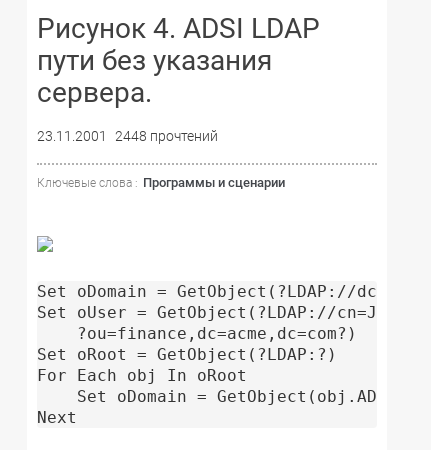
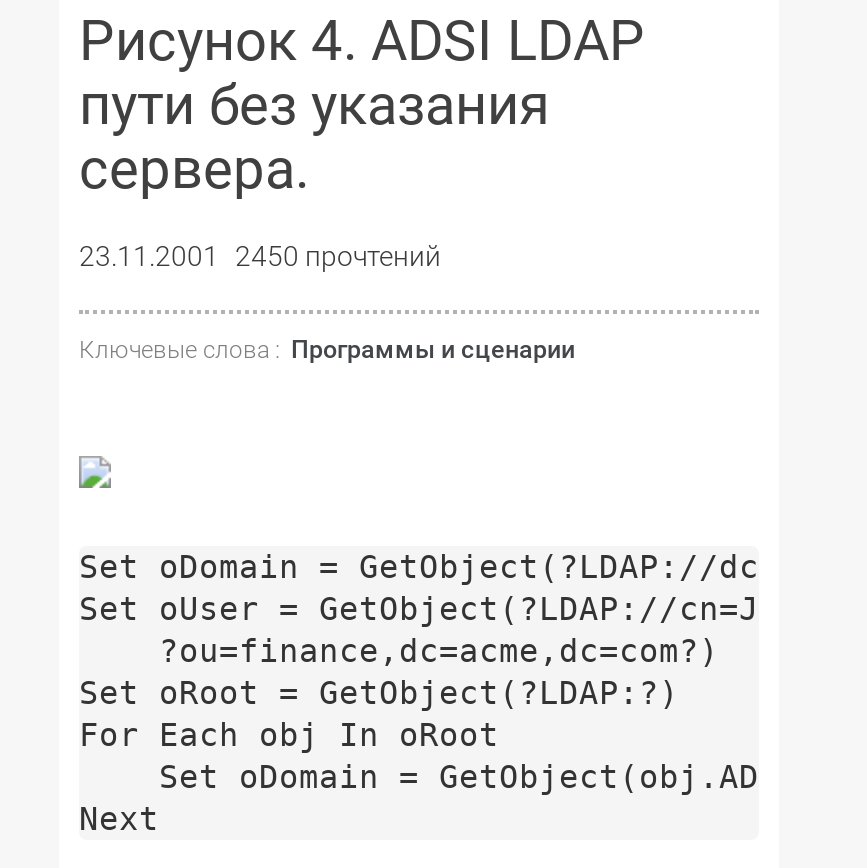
- 23.11.2001 2448 прочтений
+ 23.11.2001 2450 прочтений
